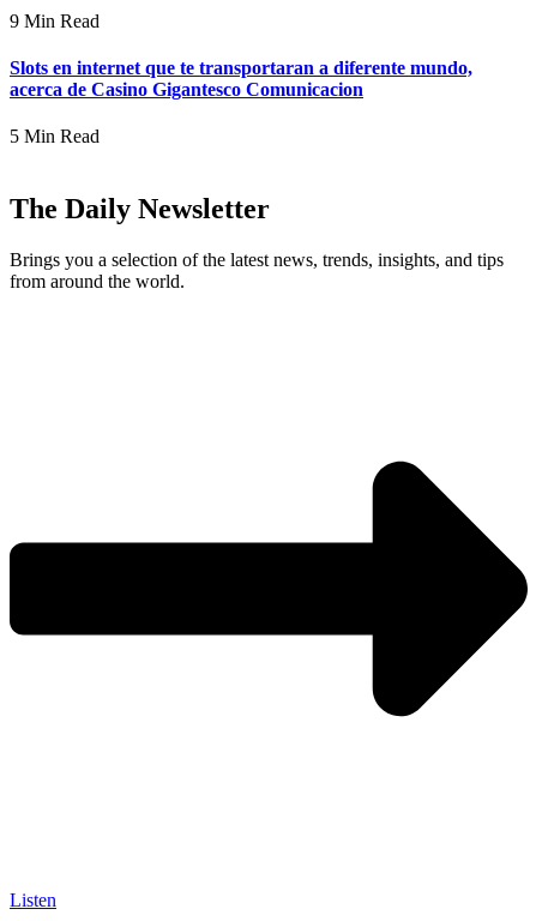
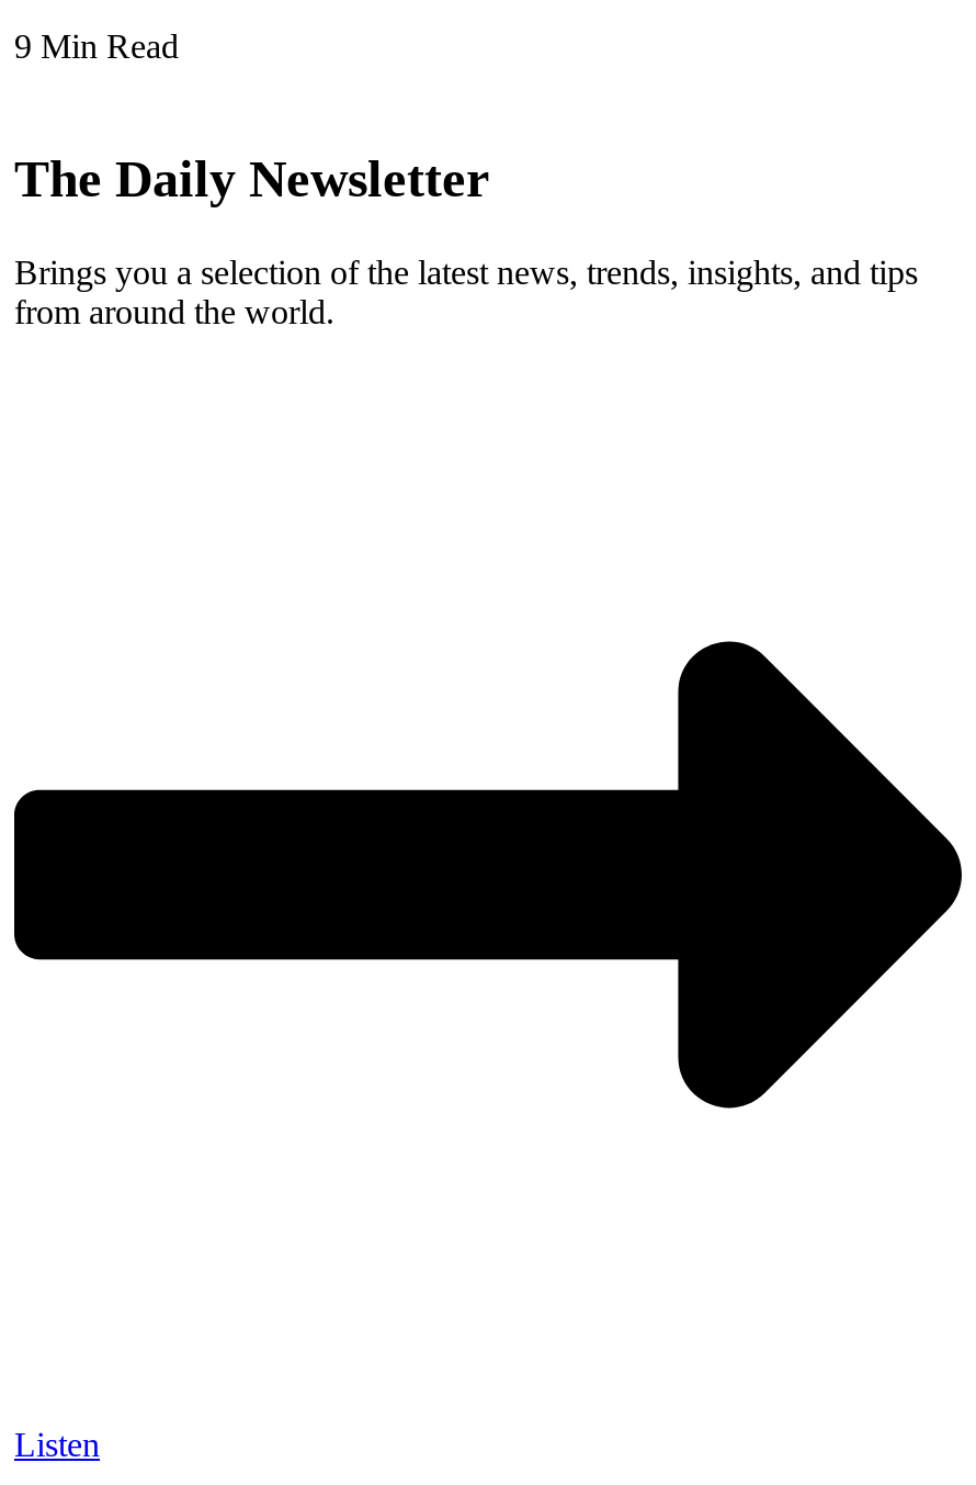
- Slots en internet que te transportaran a diferente mundo,
- acerca de Casino Gigantesco Comunicacion
- 5 Min Read
